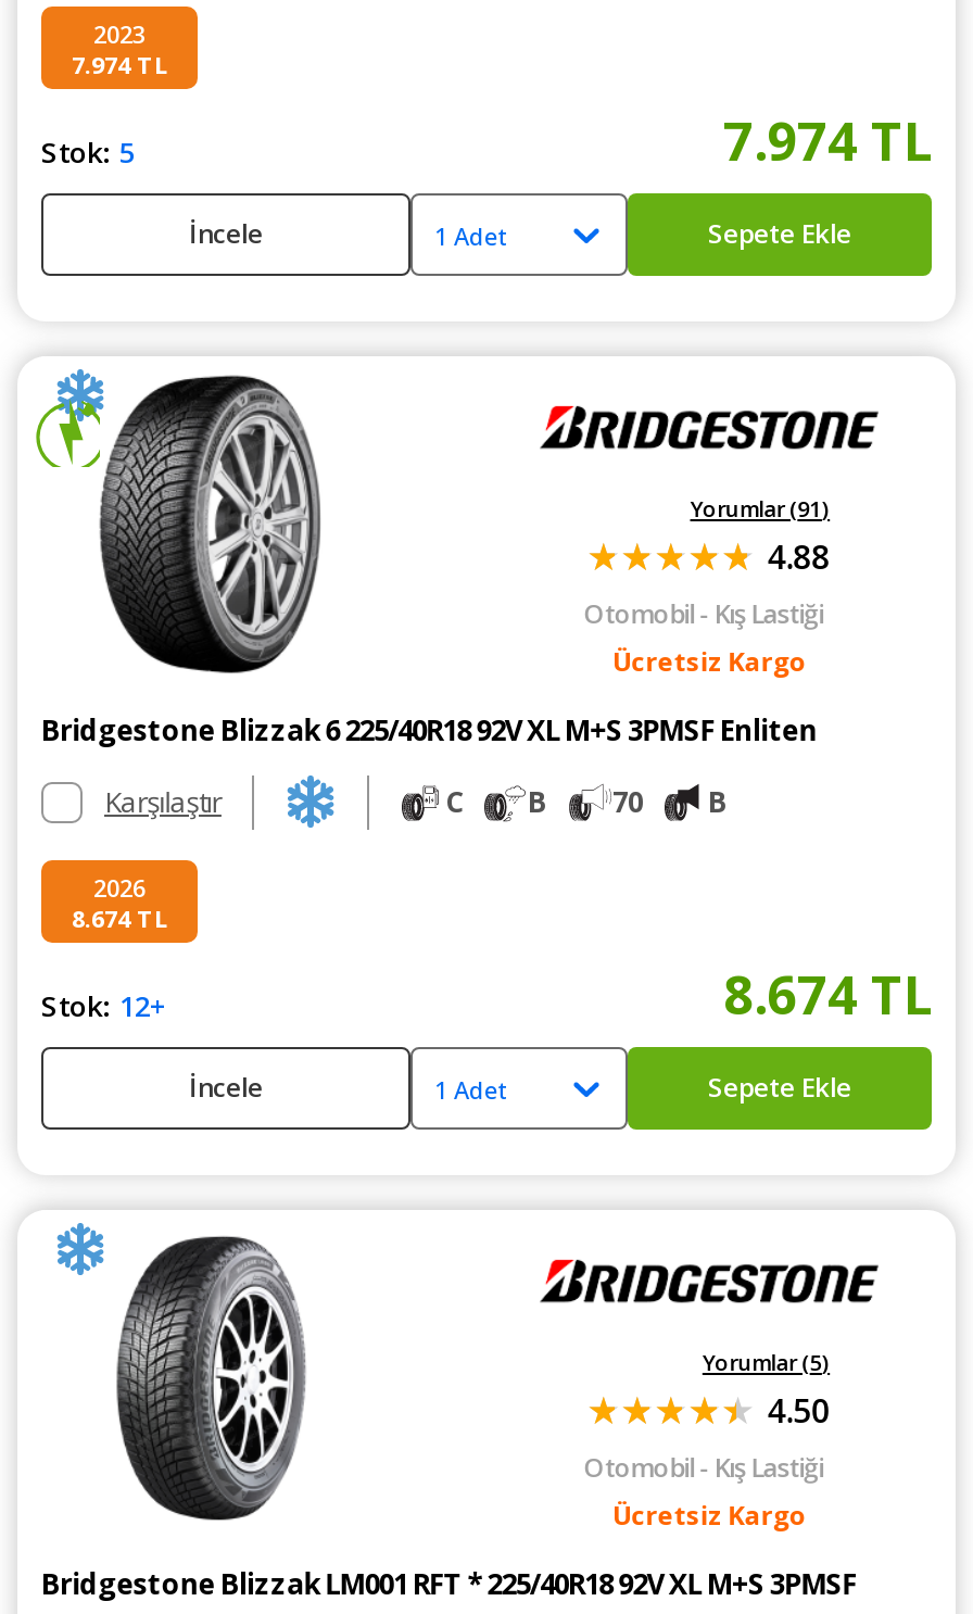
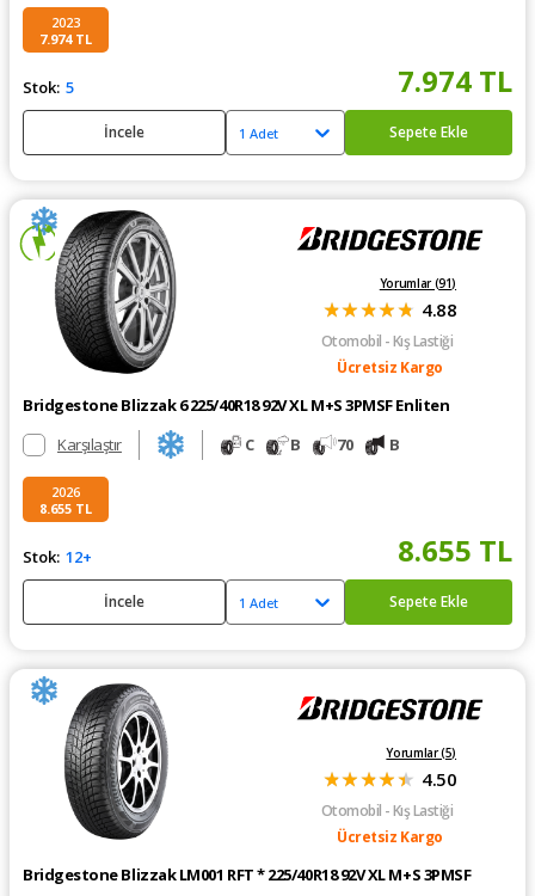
- 8.674 TL
+ 8.655 TL

- 8.674 TL
+ 8.655 TL
